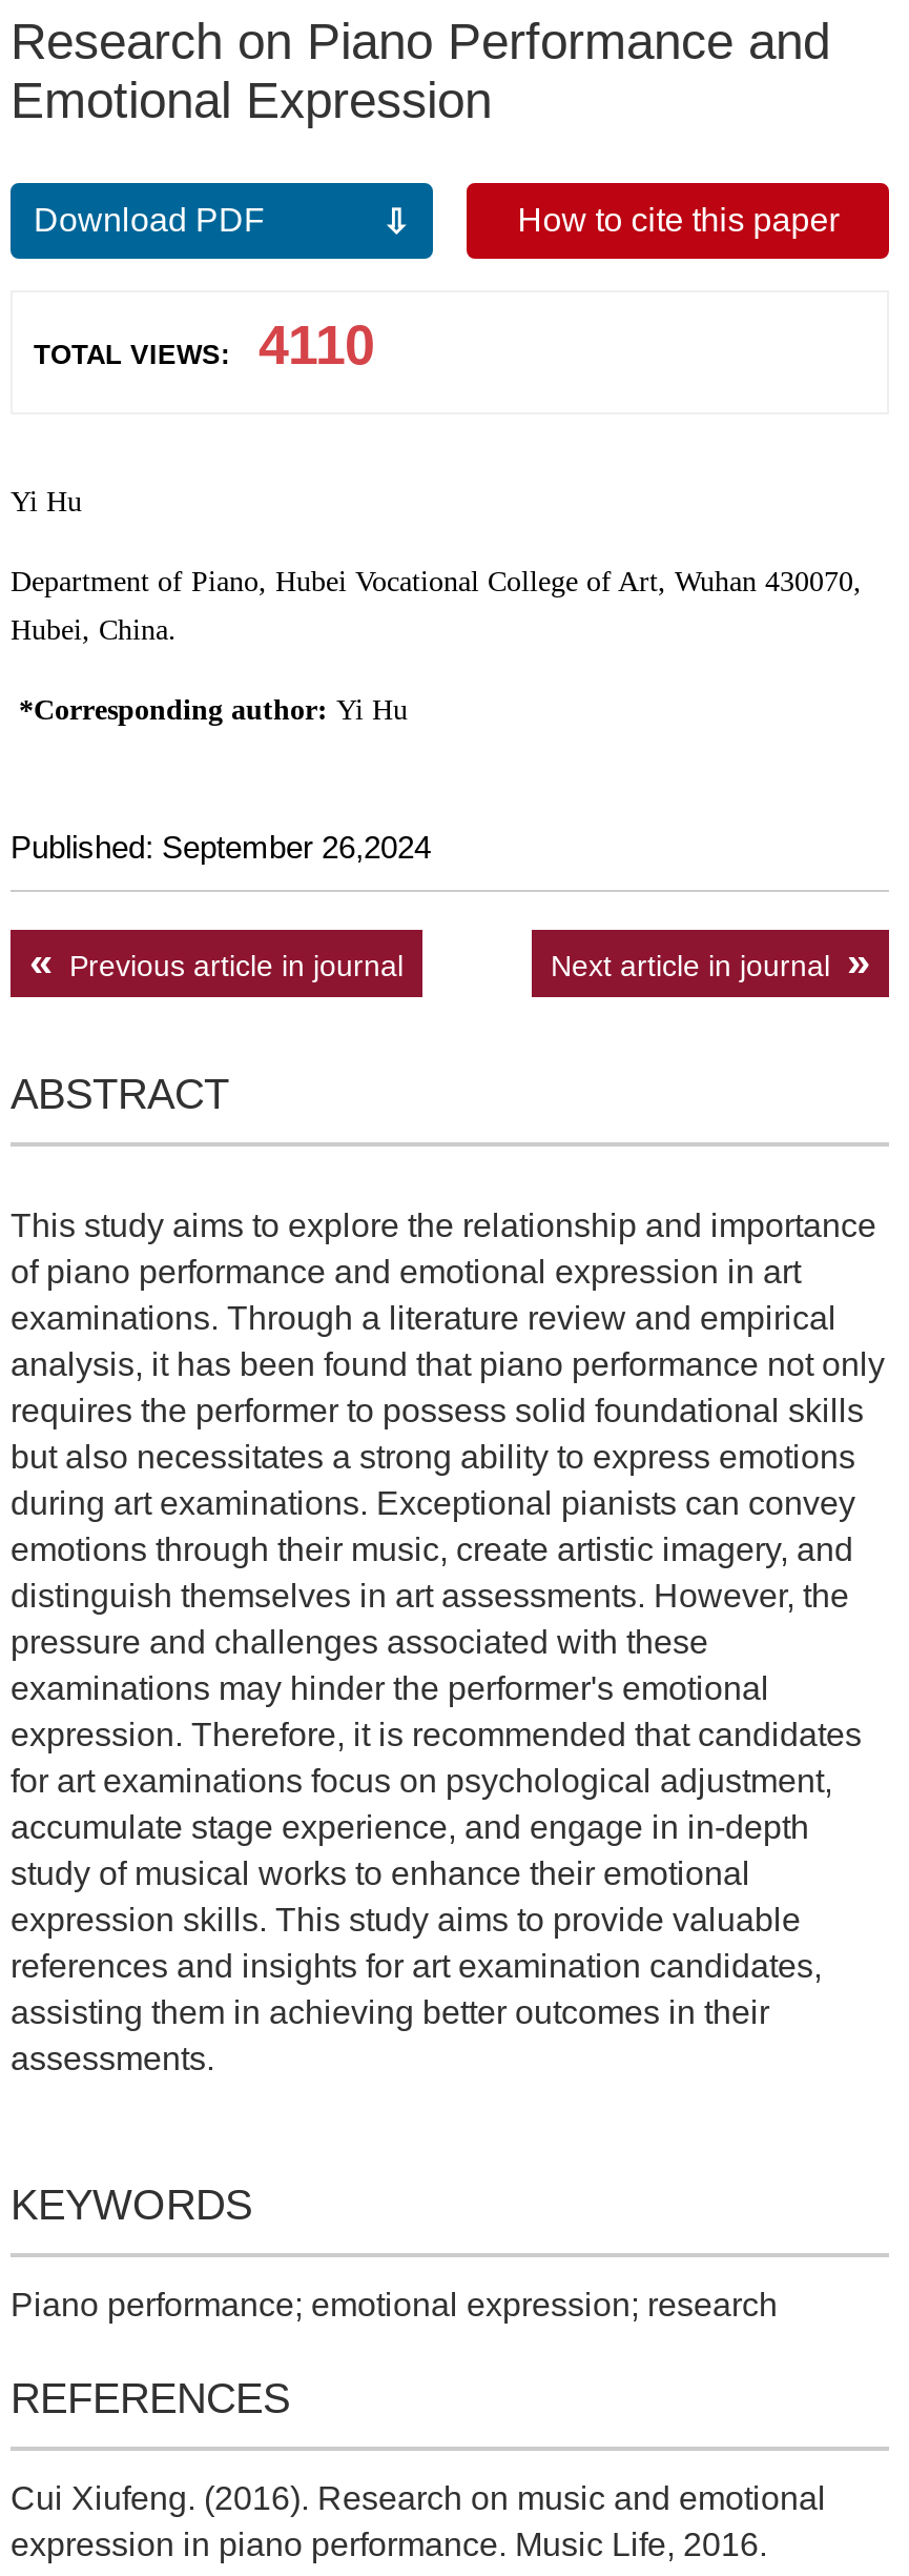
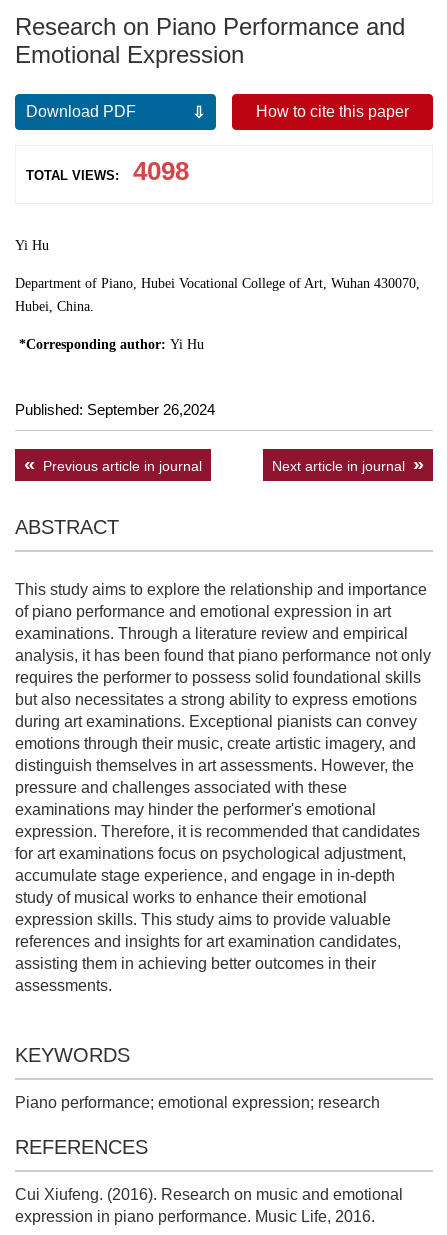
- TOTAL VIEWS: 4110
+ TOTAL VIEWS: 4098
